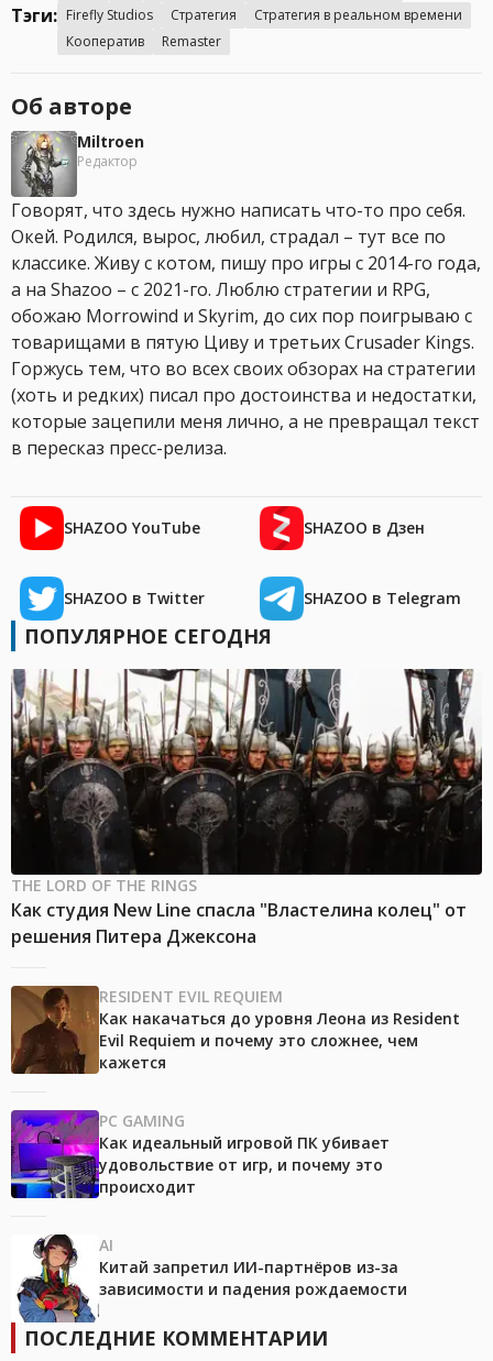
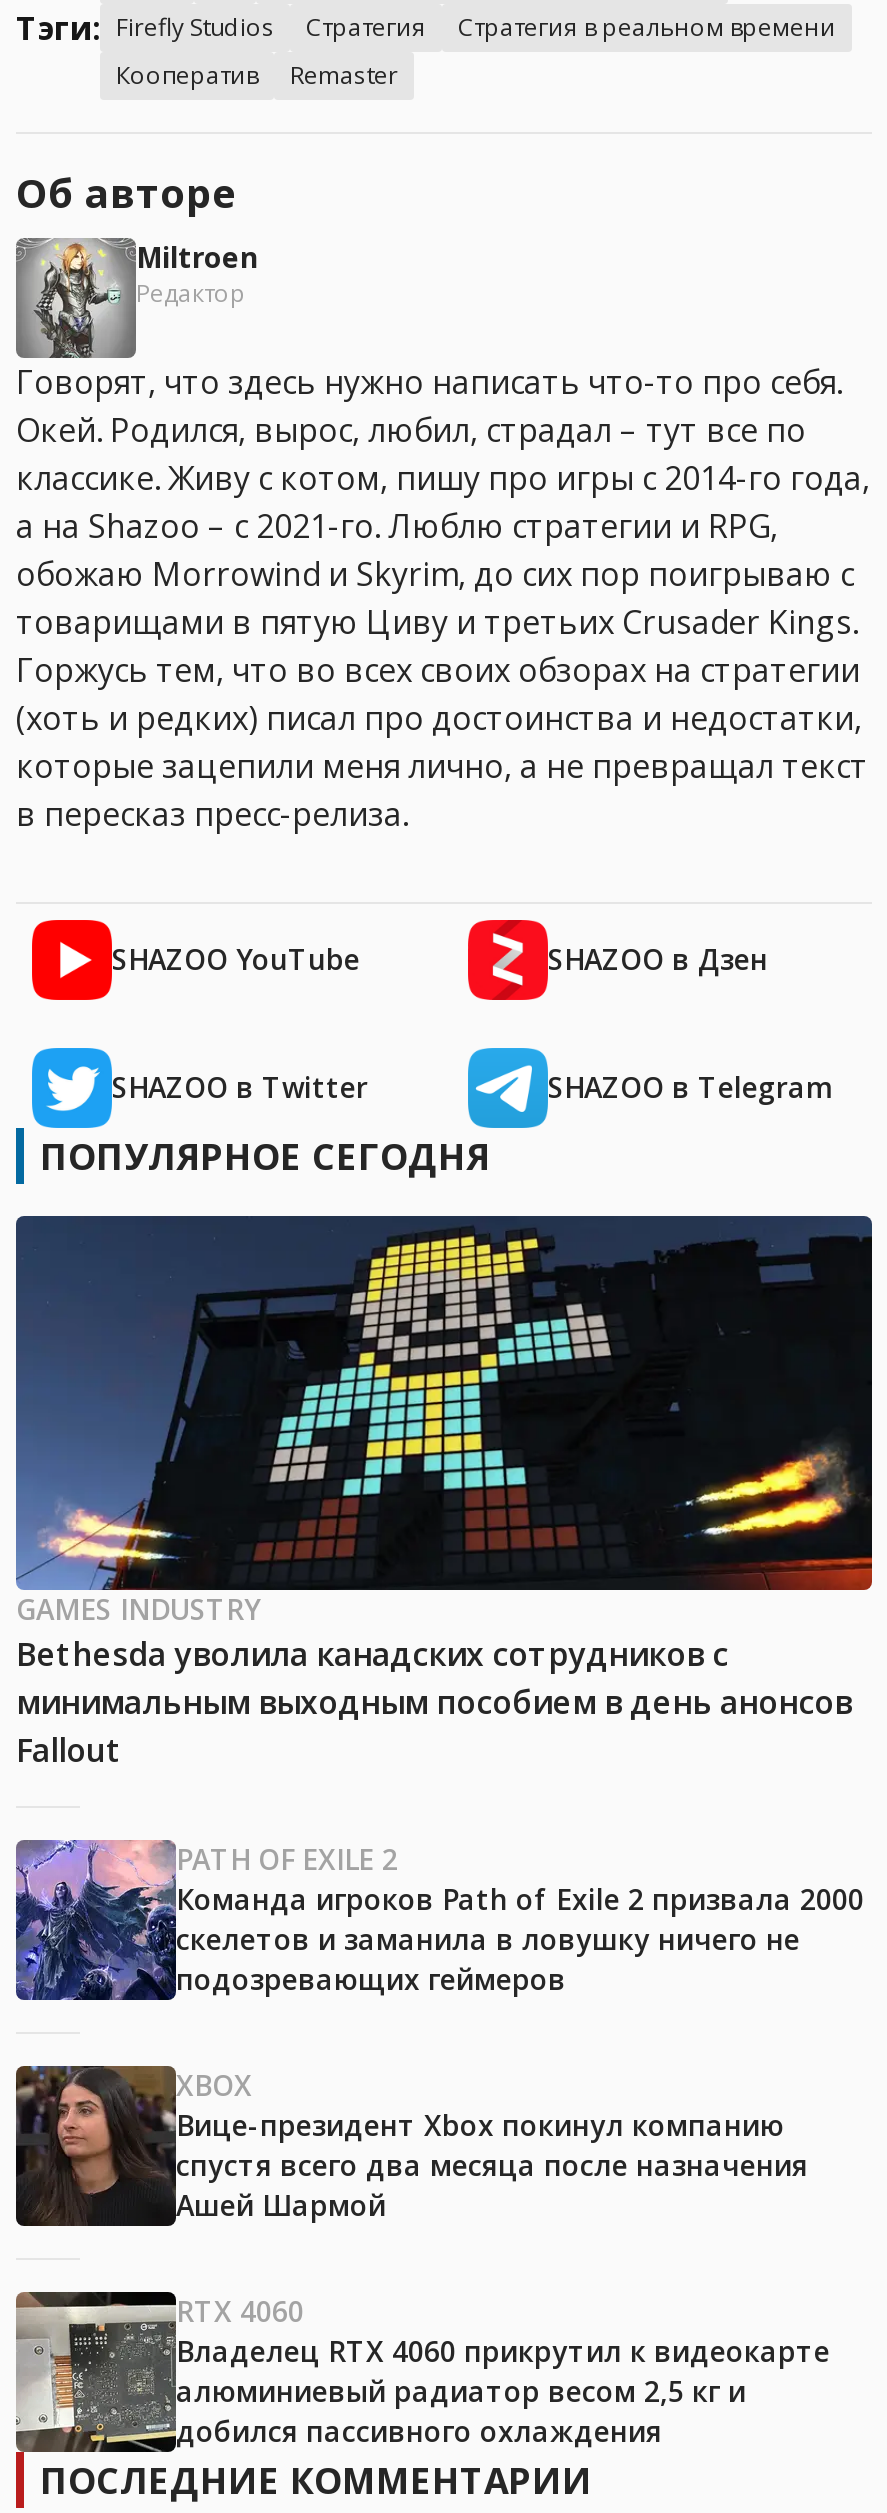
- [image]
- THE LORD OF THE RINGS
- Как студия New Line спасла "Властелина колец" от
- решения Питера Джексона
+ [image]
+ GAMES INDUSTRY
+ Bethesda уволила канадских сотрудников с
+ минимальным выходным пособием в день анонсов
+ Fallout

- [image]
- RESIDENT EVIL REQUIEM
- Как накачаться до уровня Леона из Resident
- Evil Requiem и почему это сложнее, чем
- кажется
+ [image]
+ PATH OF EXILE 2
+ Команда игроков Path of Exile 2 призвала 2000
+ скелетов и заманила в ловушку ничего не
+ подозревающих геймеров

- [image]
- PC GAMING
- Как идеальный игровой ПК убивает
- удовольствие от игр, и почему это
- происходит
+ [image]
+ XBOX
+ Вице-президент Xbox покинул компанию
+ спустя всего два месяца после назначения
+ Ашей Шармой

- [image]
- AI
- Китай запретил ИИ-партнёров из-за
- зависимости и падения рождаемости
+ [image]
+ RTX 4060
+ Владелец RTX 4060 прикрутил к видеокарте
+ алюминиевый радиатор весом 2,5 кг и
+ добился пассивного охлаждения
